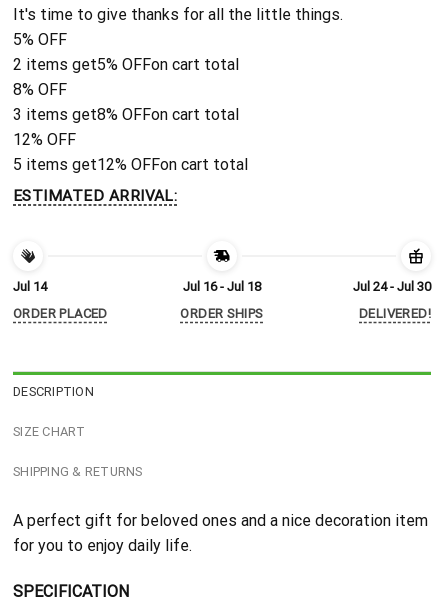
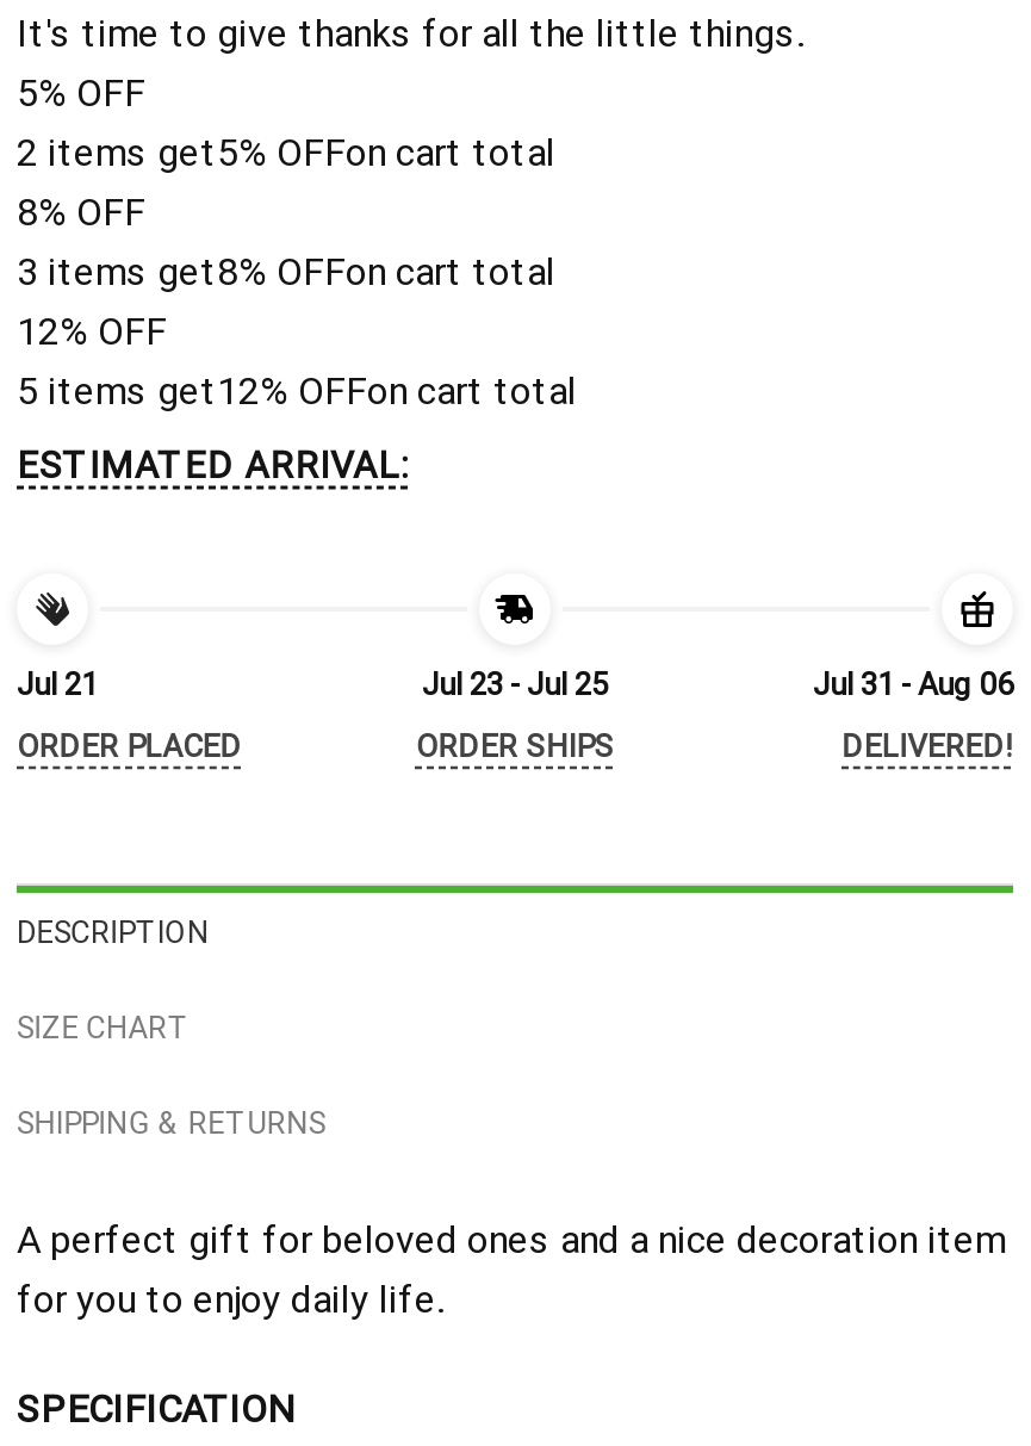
- Jul 14
+ Jul 21

- Jul 16 - Jul 18
+ Jul 23 - Jul 25

- Jul 24 - Jul 30
+ Jul 31 - Aug 06
